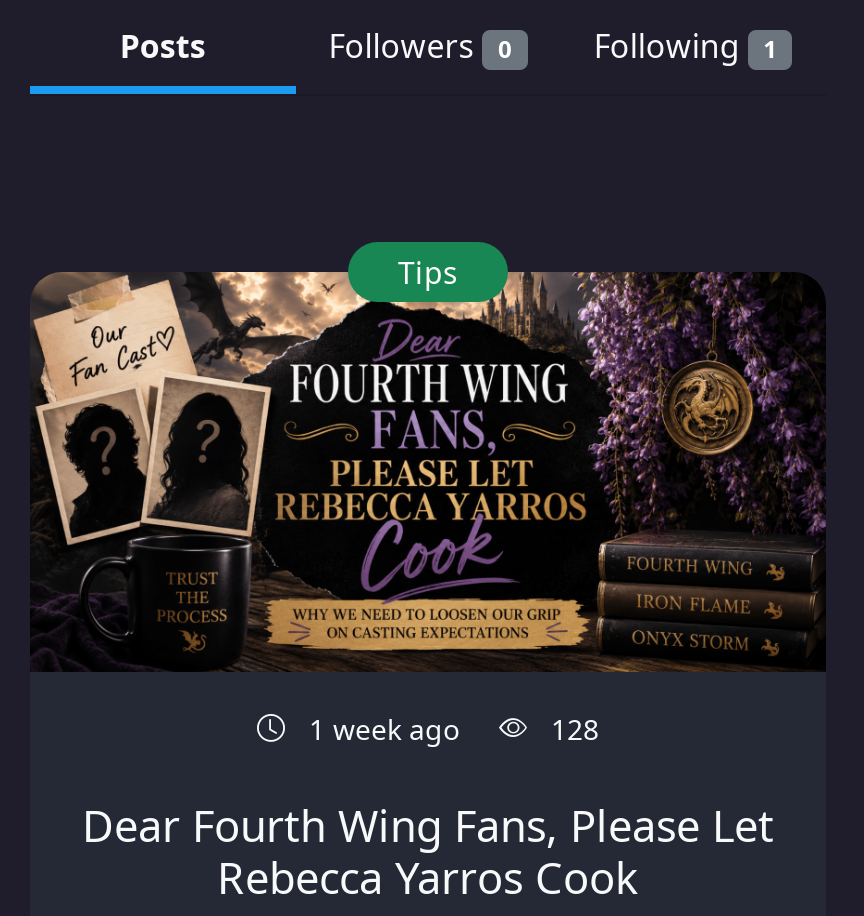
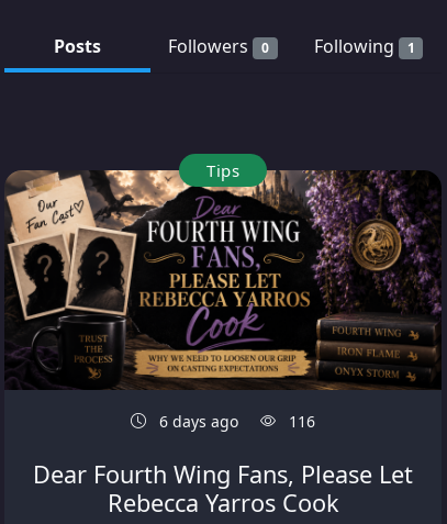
- 1 week ago
+ 6 days ago

- 128
+ 116
